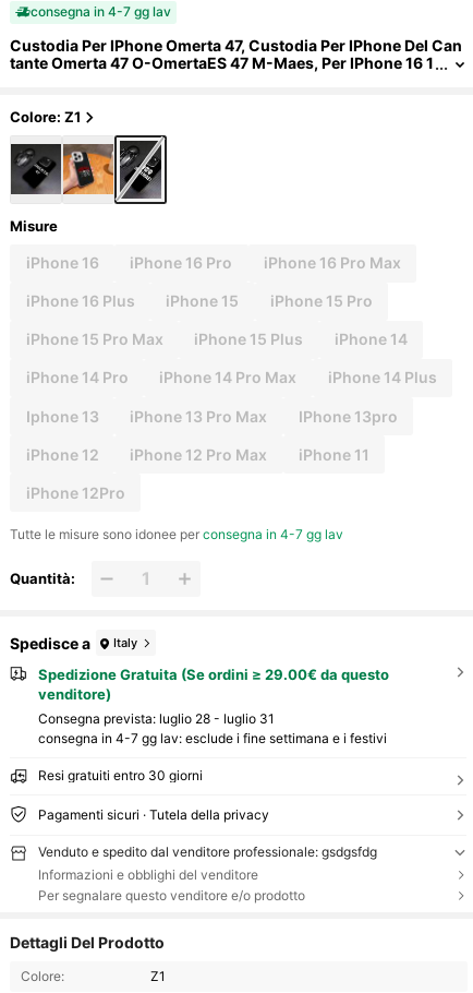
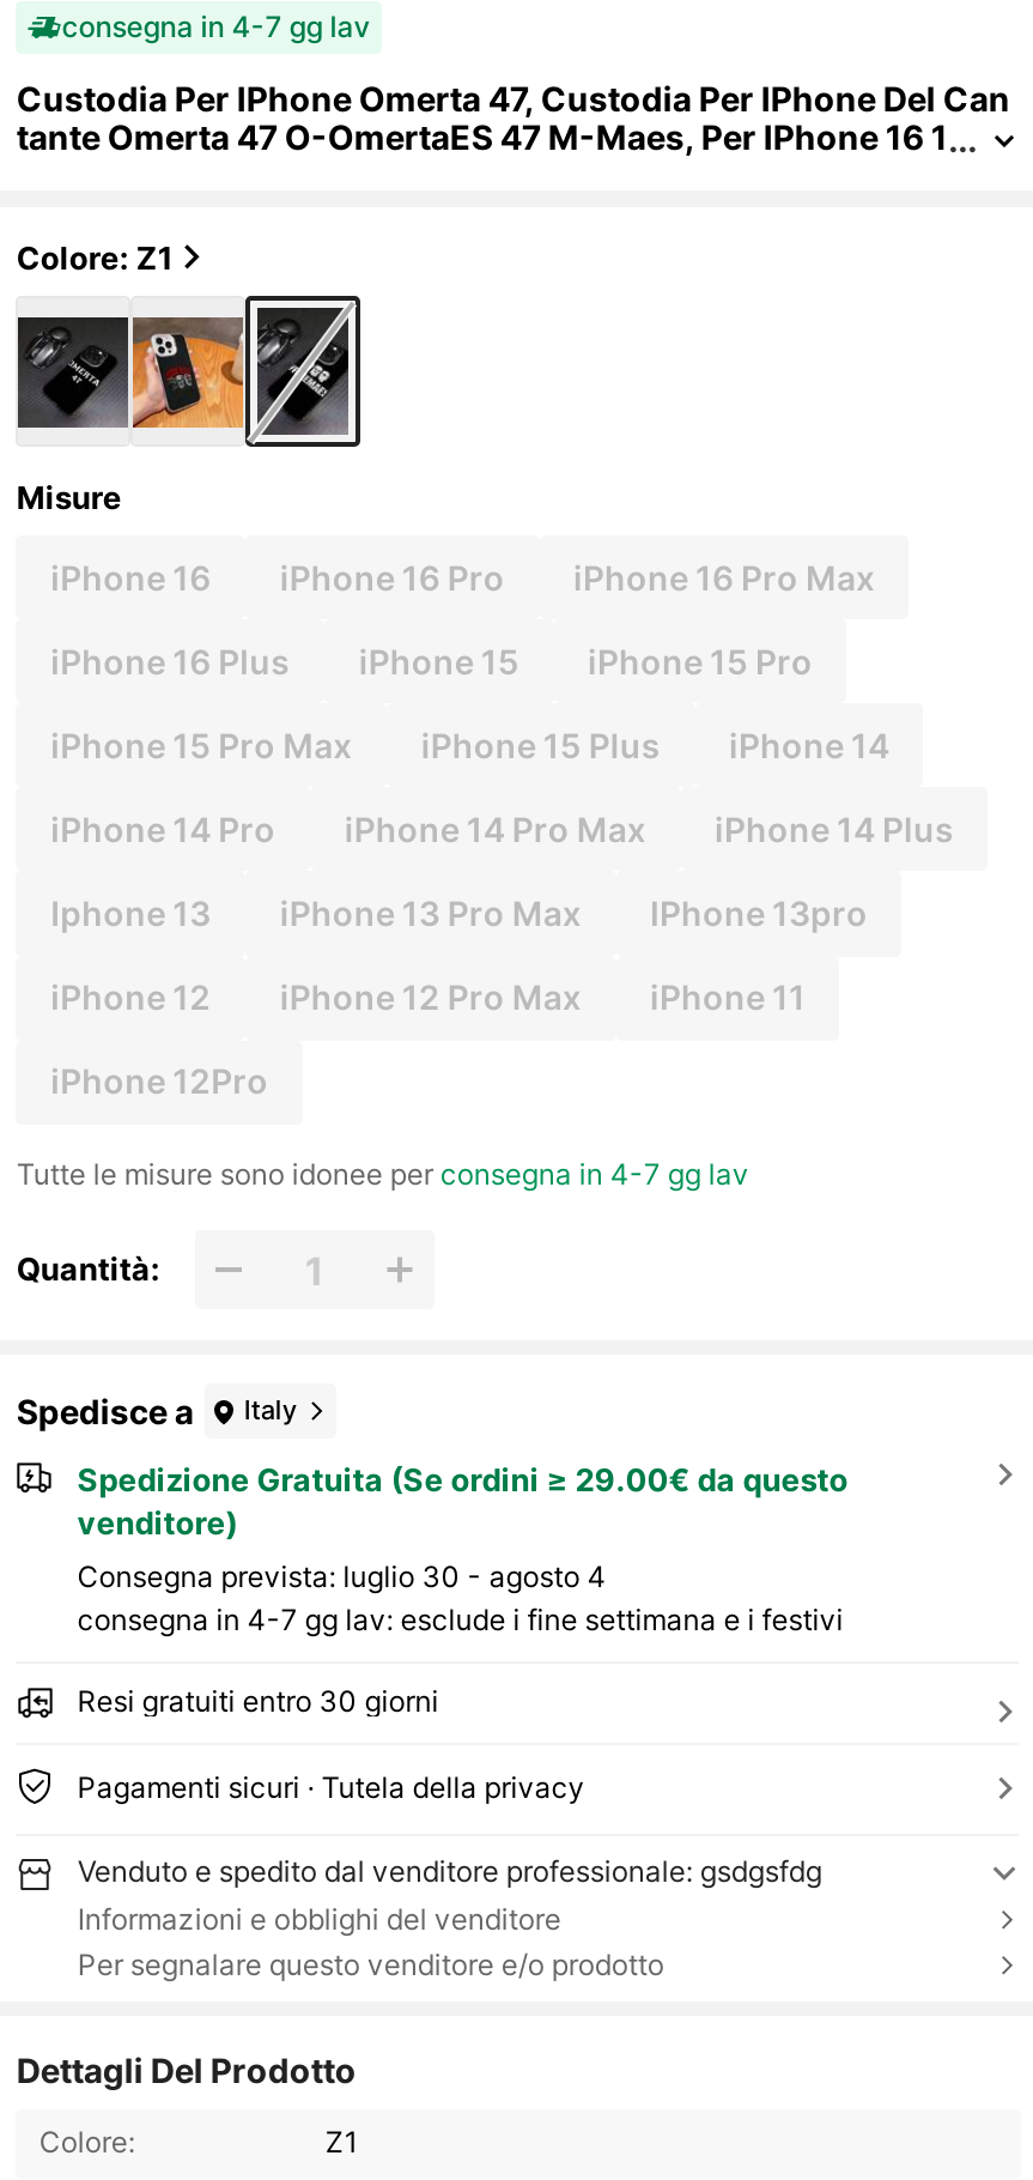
- Consegna prevista: luglio 28 - luglio 31
+ Consegna prevista: luglio 30 - agosto 4
